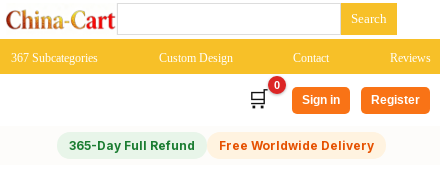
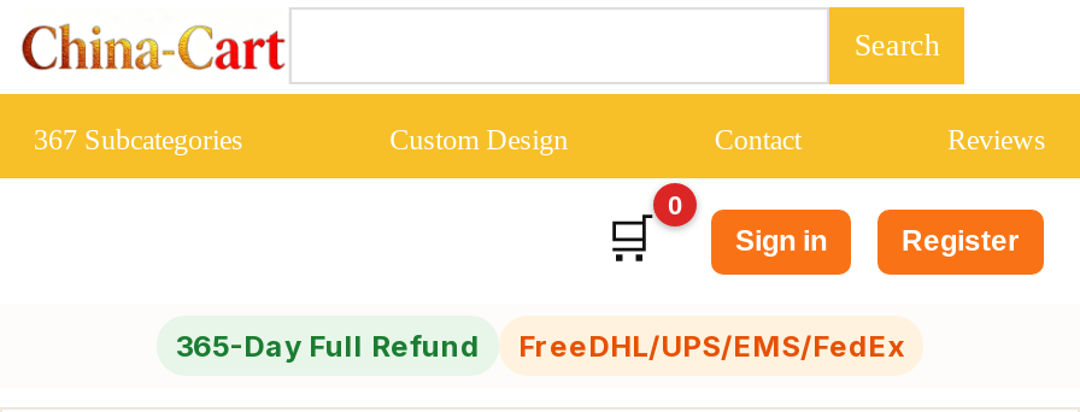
- Free Worldwide Delivery
+ FreeDHL/UPS/EMS/FedEx
